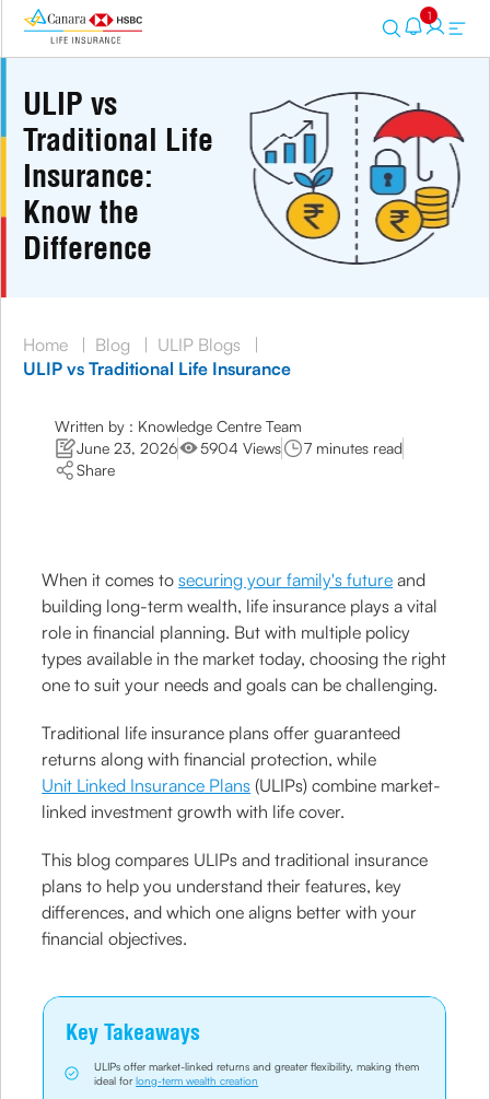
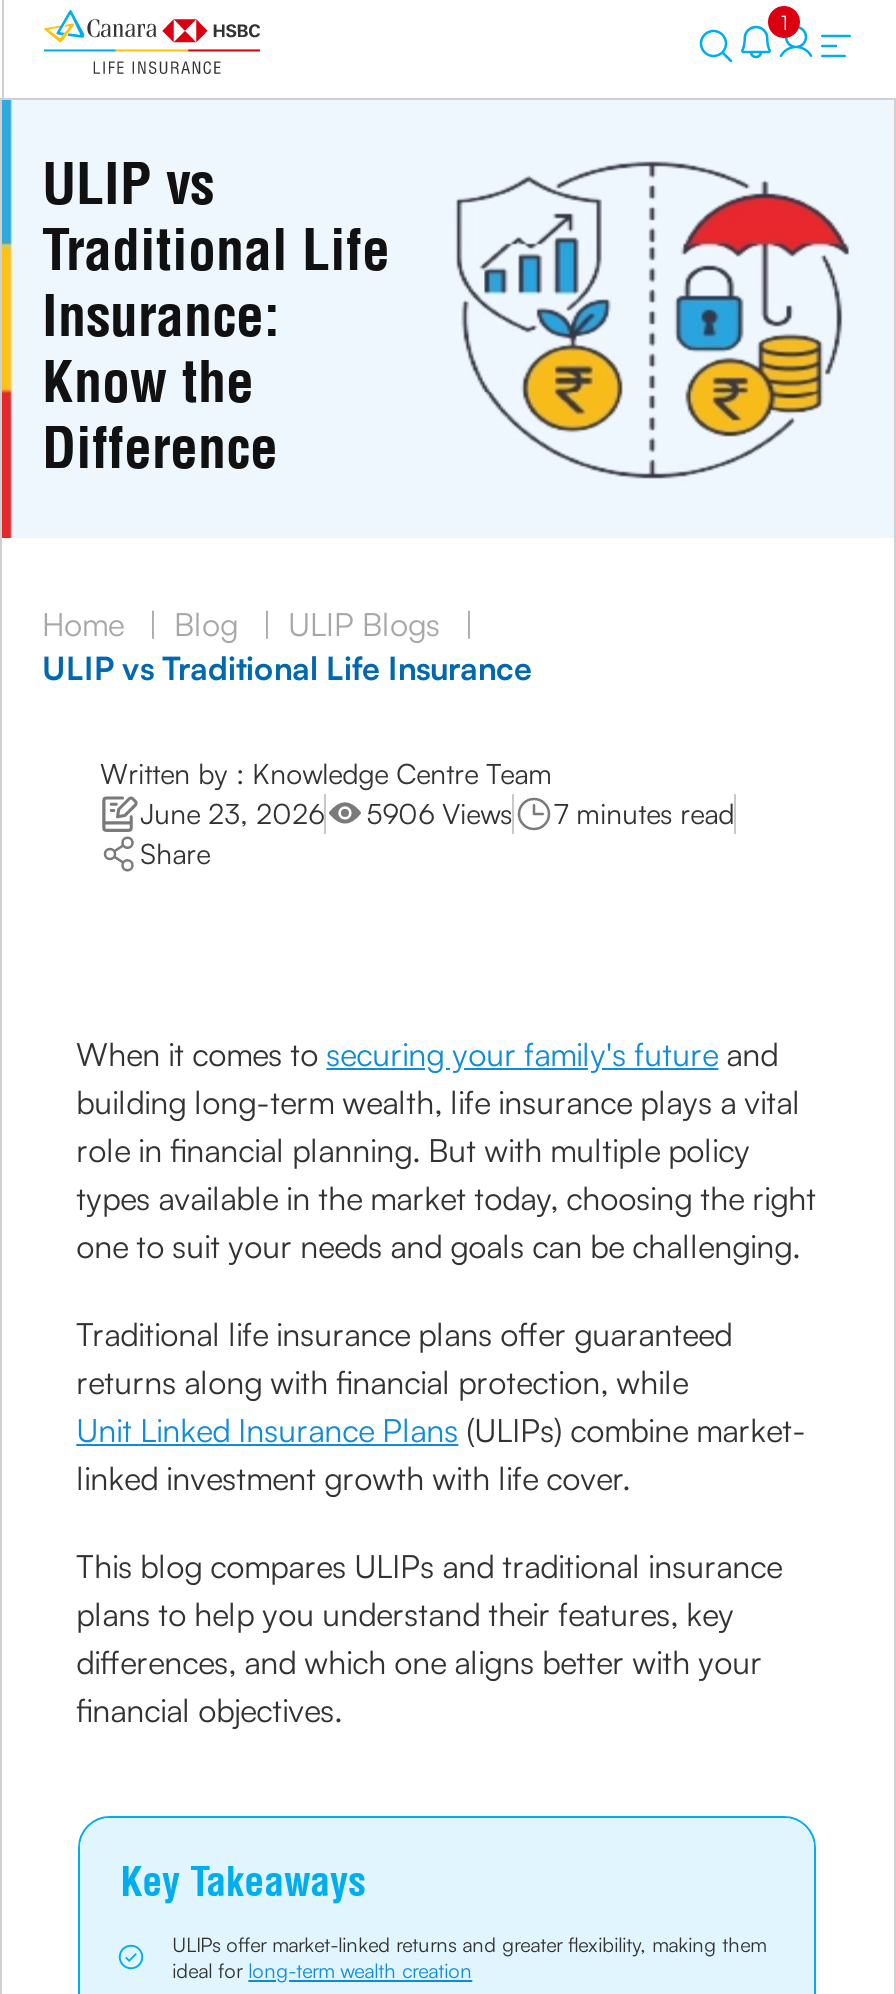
- June 23, 2026 5904 Views 7 minutes read
+ June 23, 2026 5906 Views 7 minutes read
